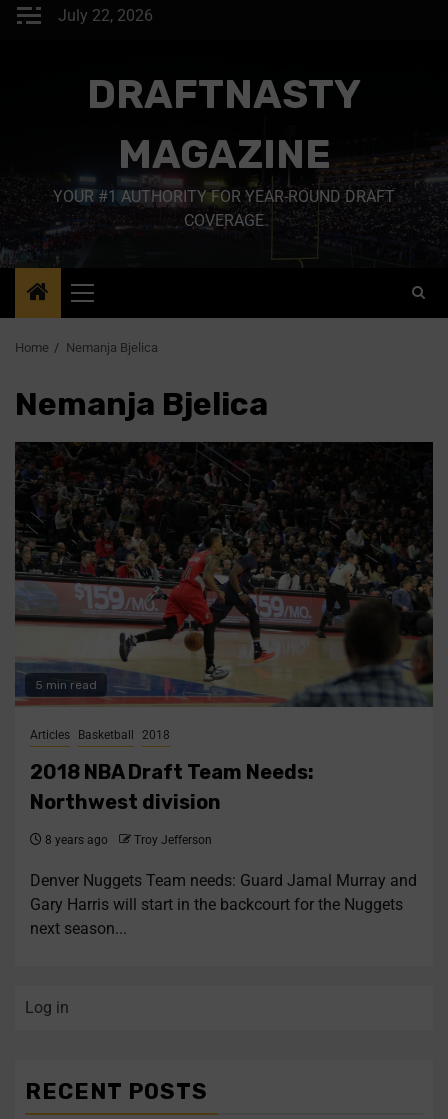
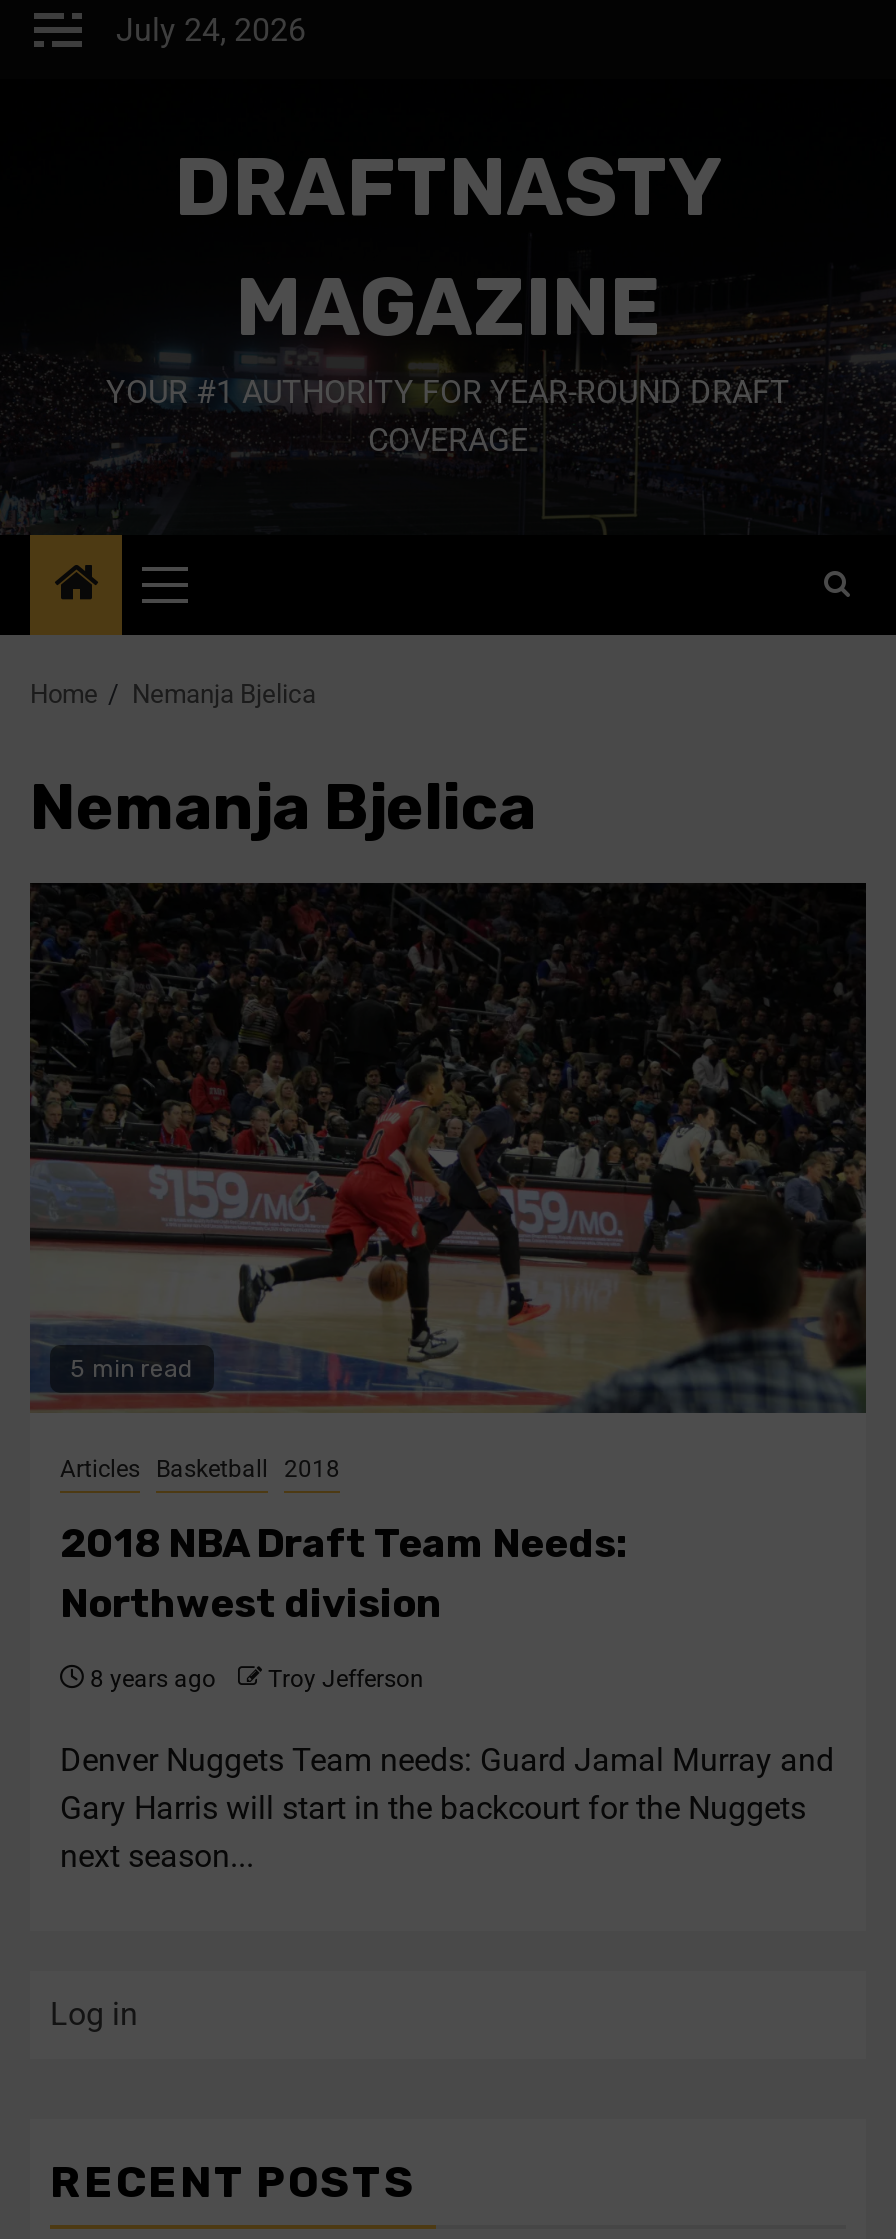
- July 22, 2026
+ July 24, 2026
